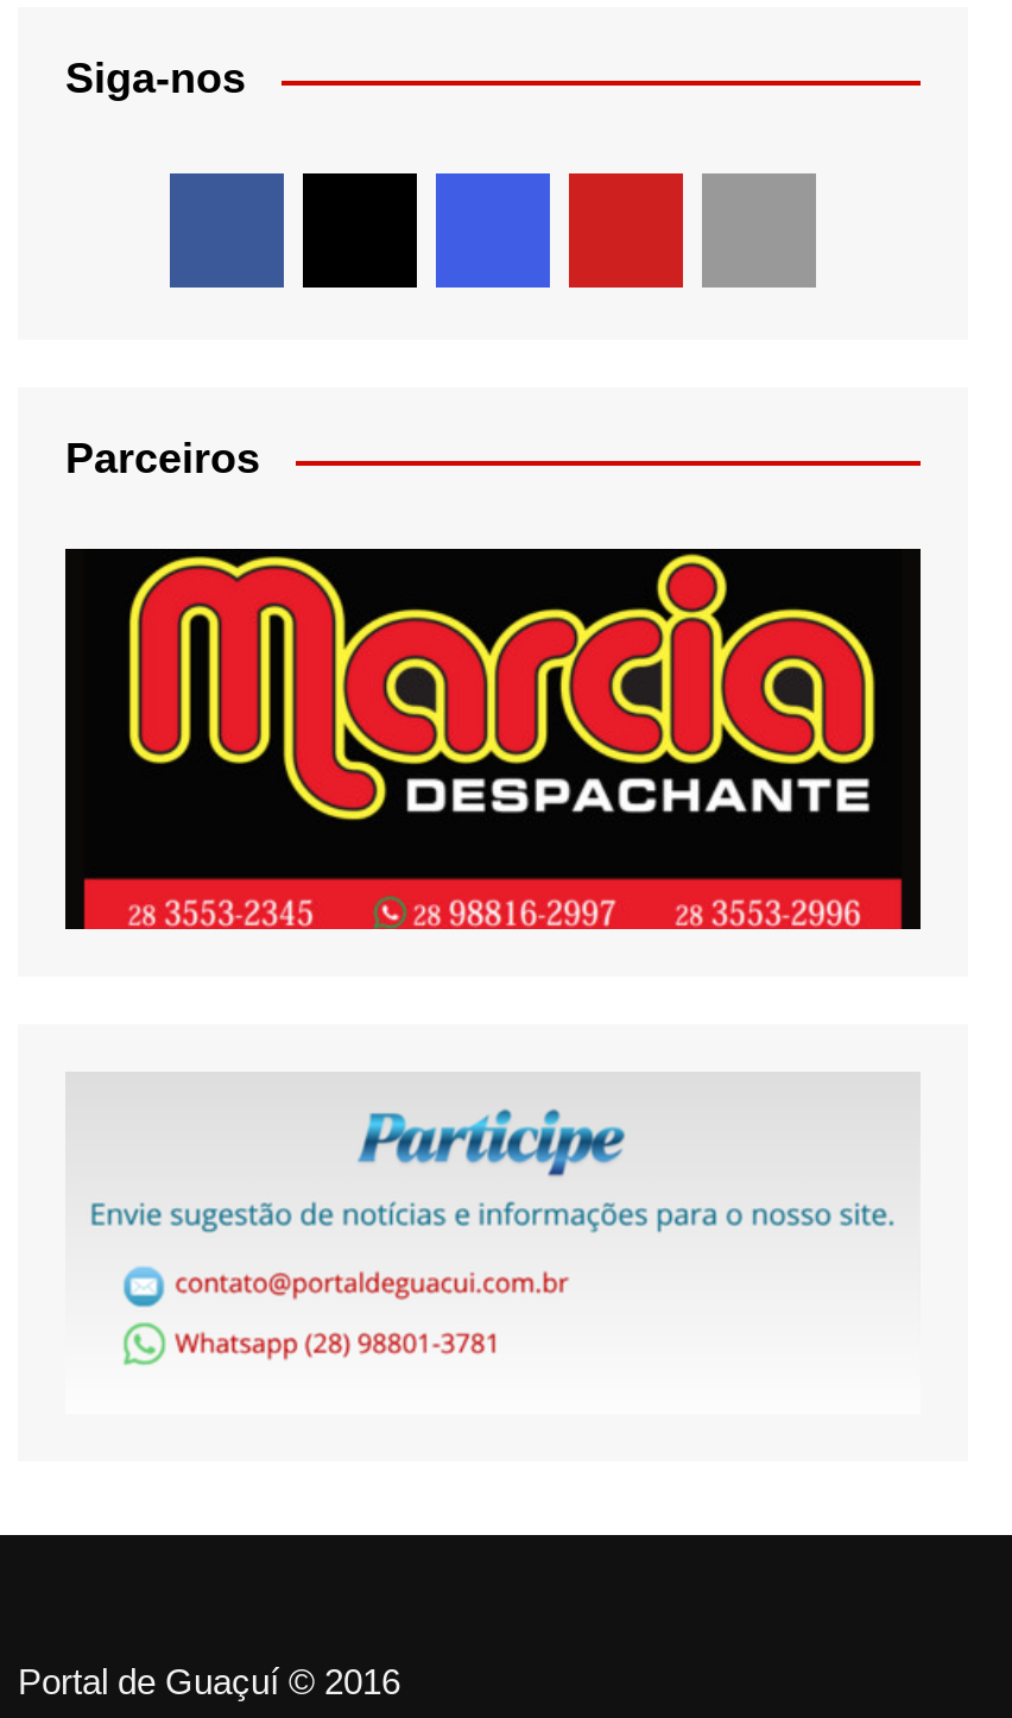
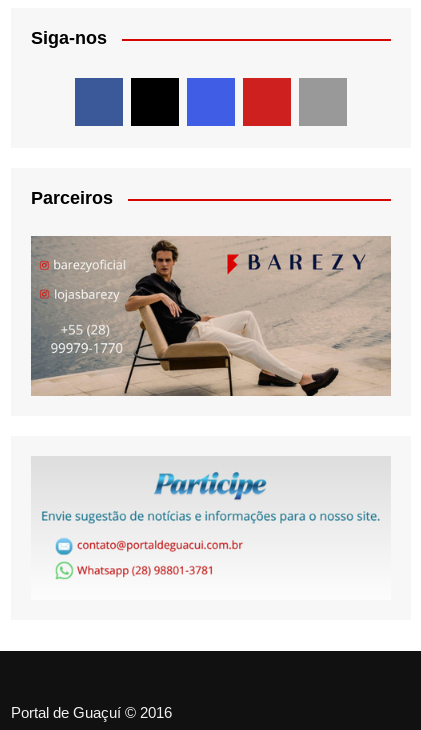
- [image]
+ [image]
